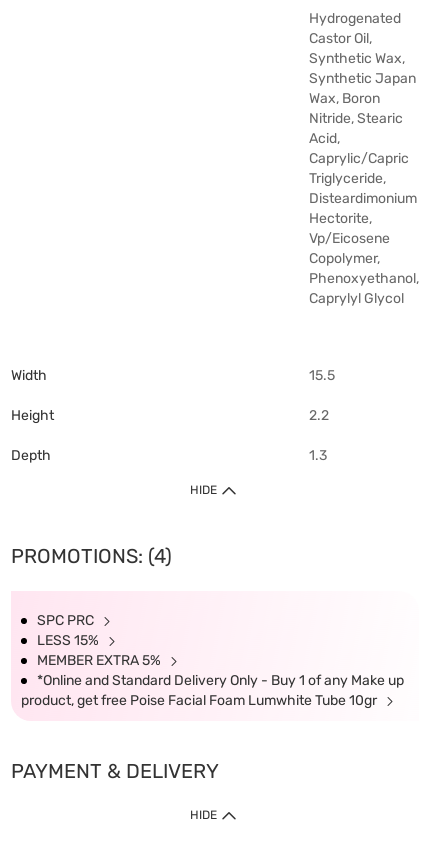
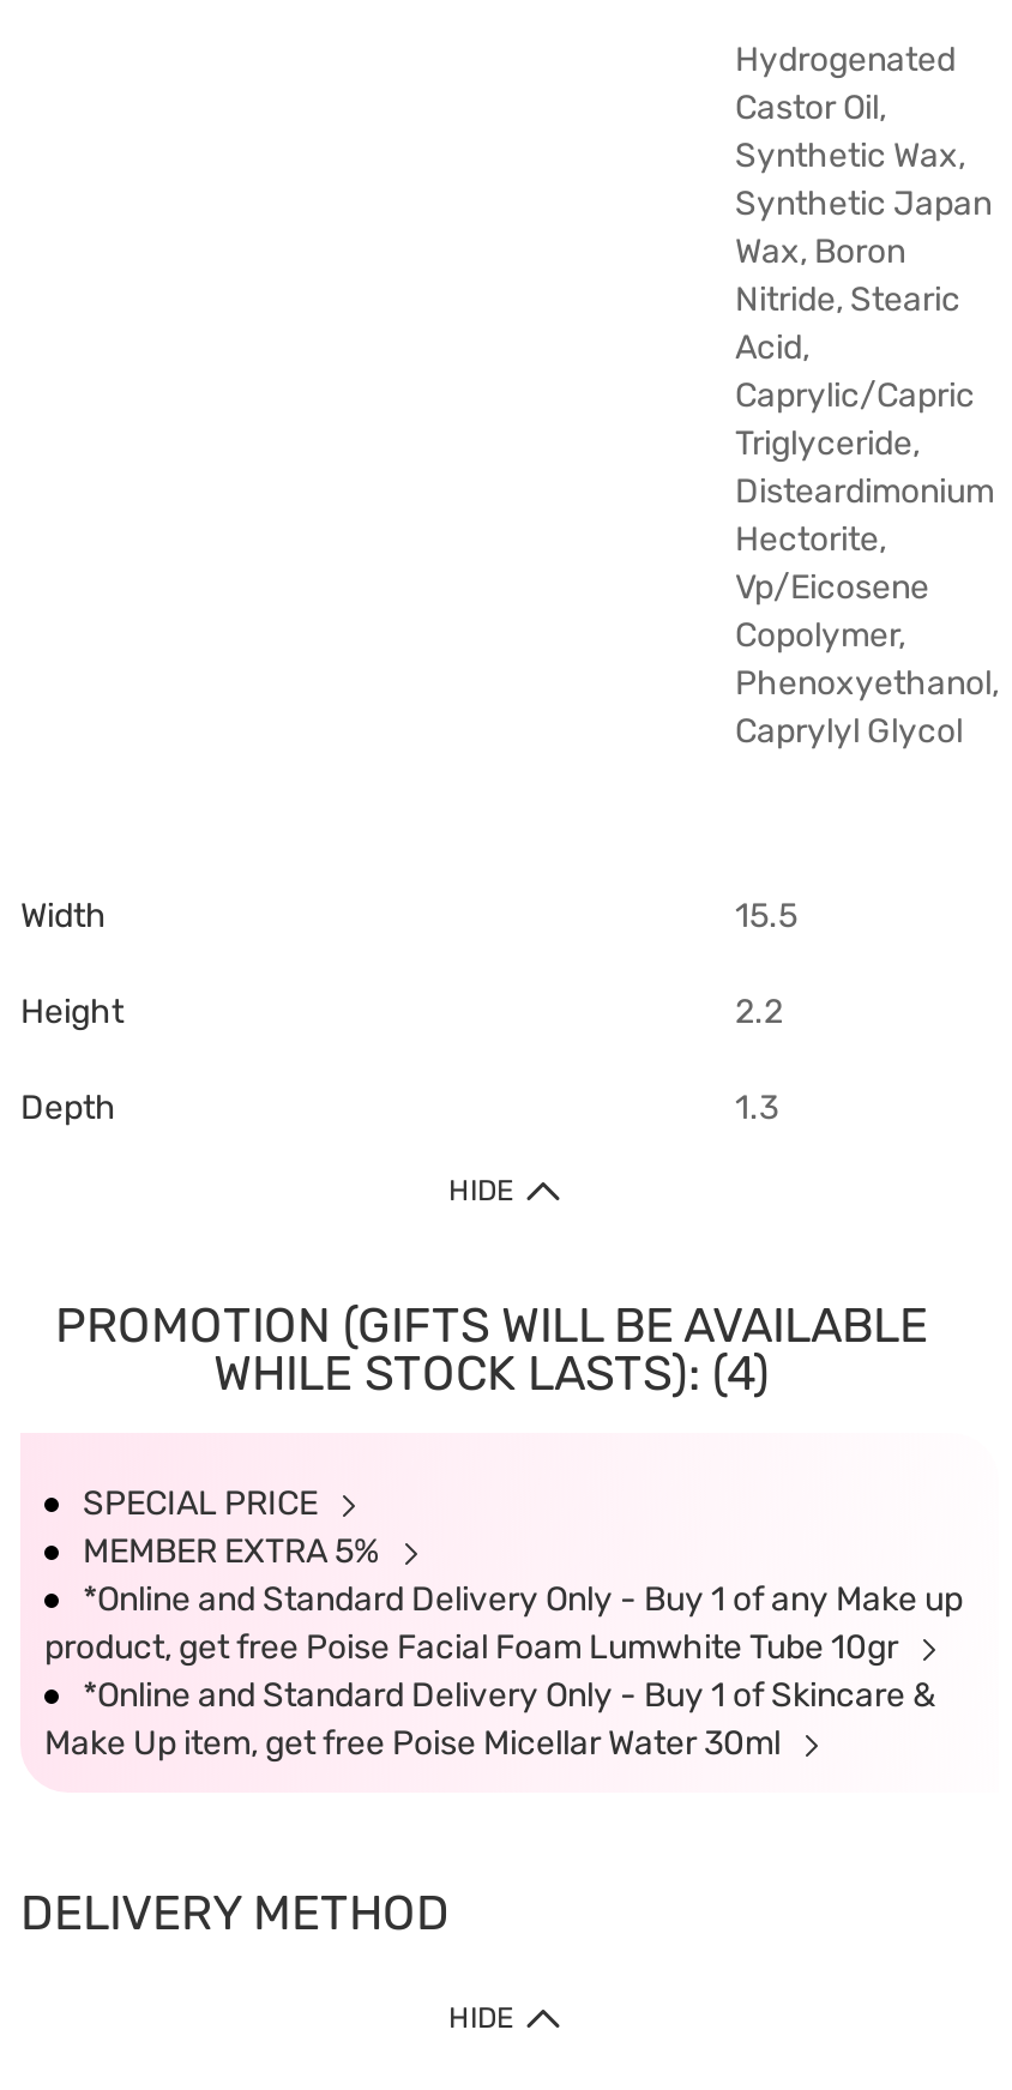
- PROMOTIONS: (4)
+ PROMOTION (GIFTS WILL BE AVAILABLE
+ WHILE STOCK LASTS): (4)

- SPC PRC
- LESS 15%
+ SPECIAL PRICE

moved up: MEMBER EXTRA 5% | *Online and Standard Delivery Only - Buy 1 of any Make up | product, get free Poise Facial Foam Lumwhite Tube 10gr

- PAYMENT & DELIVERY
+ *Online and Standard Delivery Only - Buy 1 of Skincare &
+ Make Up item, get free Poise Micellar Water 30ml
+ DELIVERY METHOD
